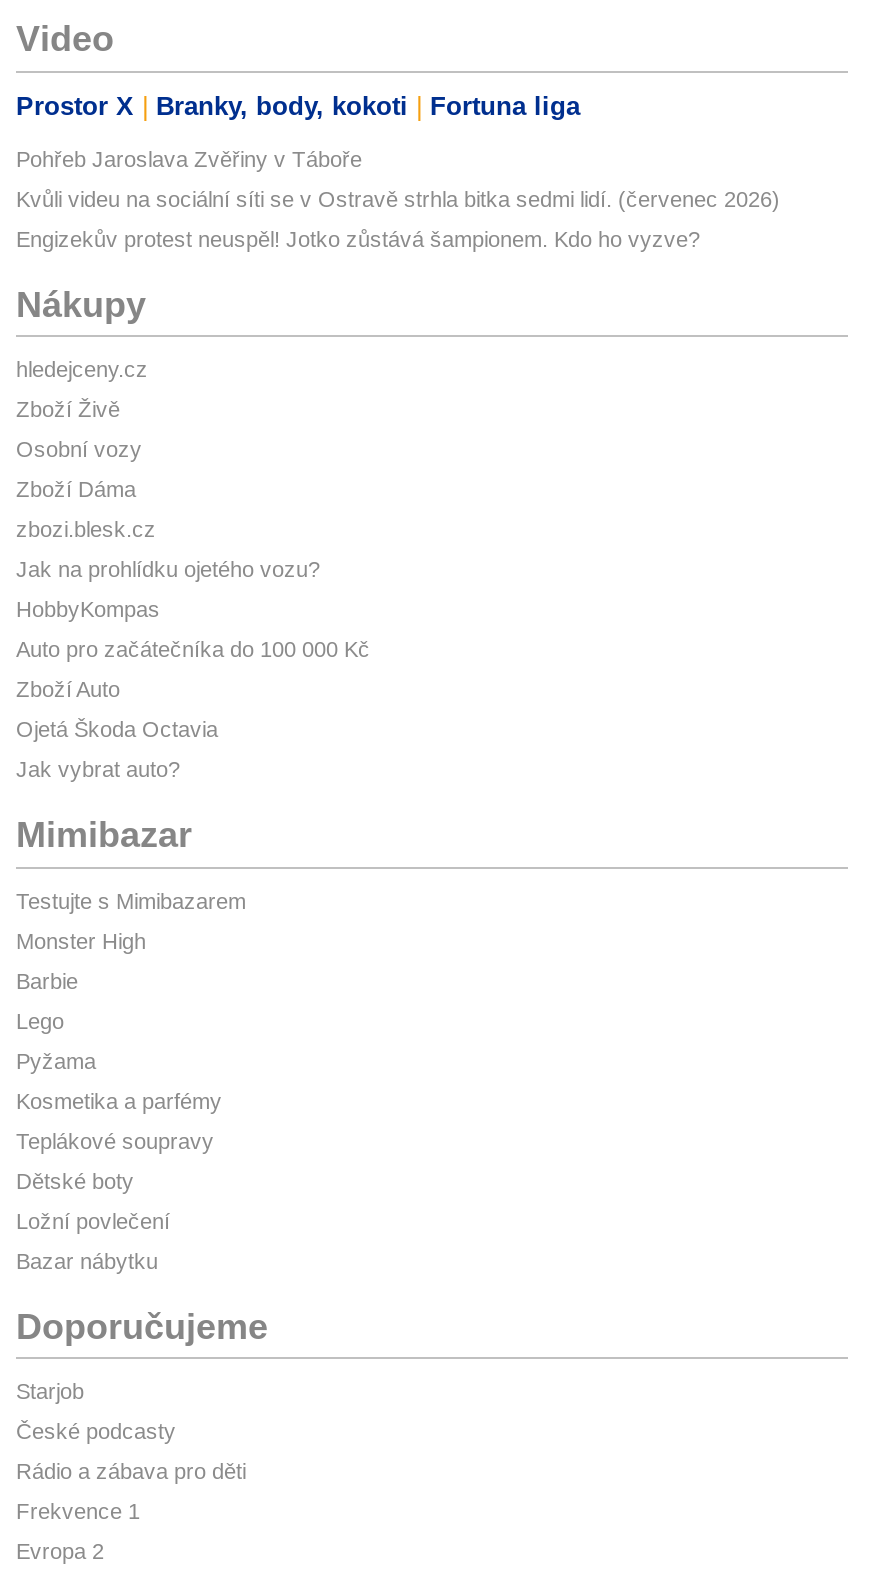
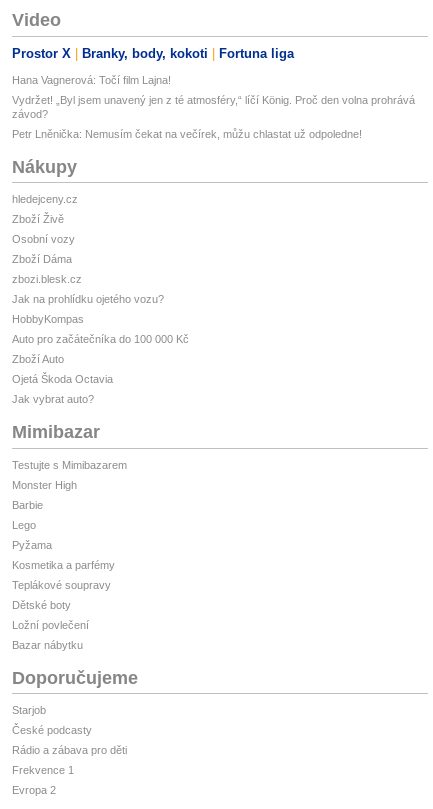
- Pohřeb Jaroslava Zvěřiny v Táboře
+ Hana Vagnerová: Točí film Lajna!

- Kvůli videu na sociální síti se v Ostravě strhla bitka sedmi lidí. (červenec 2026)
+ Vydržet! „Byl jsem unavený jen z té atmosféry,“ líčí König. Proč den volna prohrává
+ závod?

- Engizekův protest neuspěl! Jotko zůstává šampionem. Kdo ho vyzve?
+ Petr Lněnička: Nemusím čekat na večírek, můžu chlastat už odpoledne!
